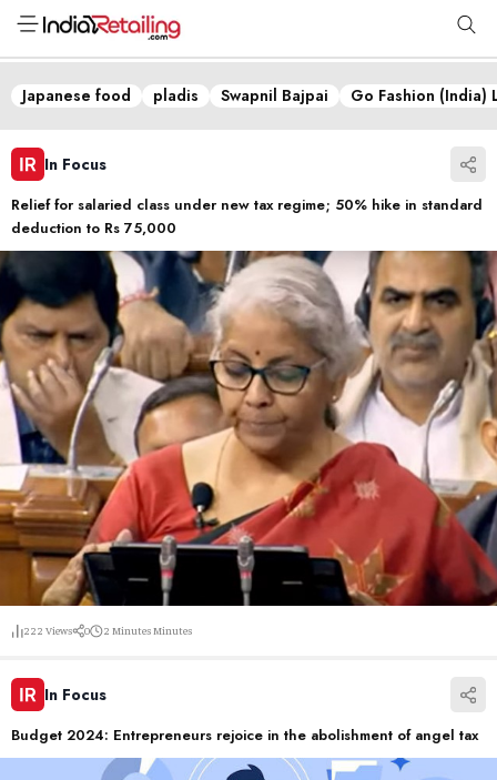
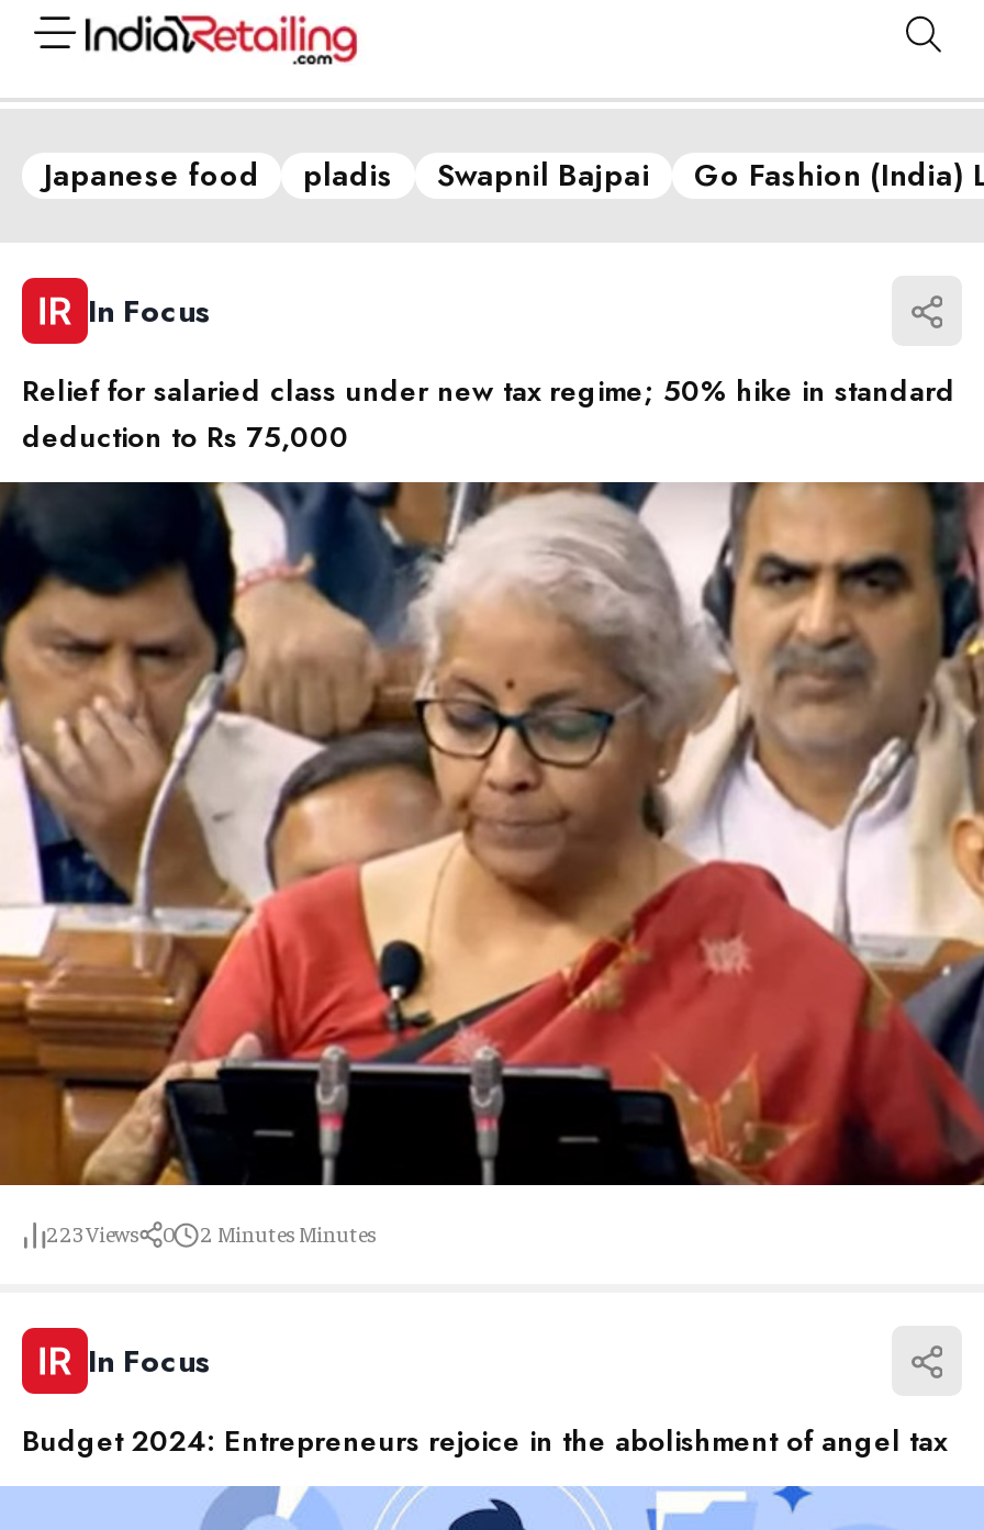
- 222Views
+ 223Views
